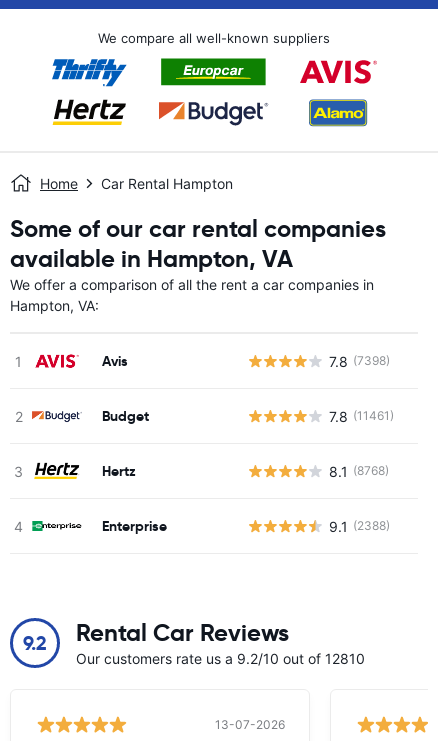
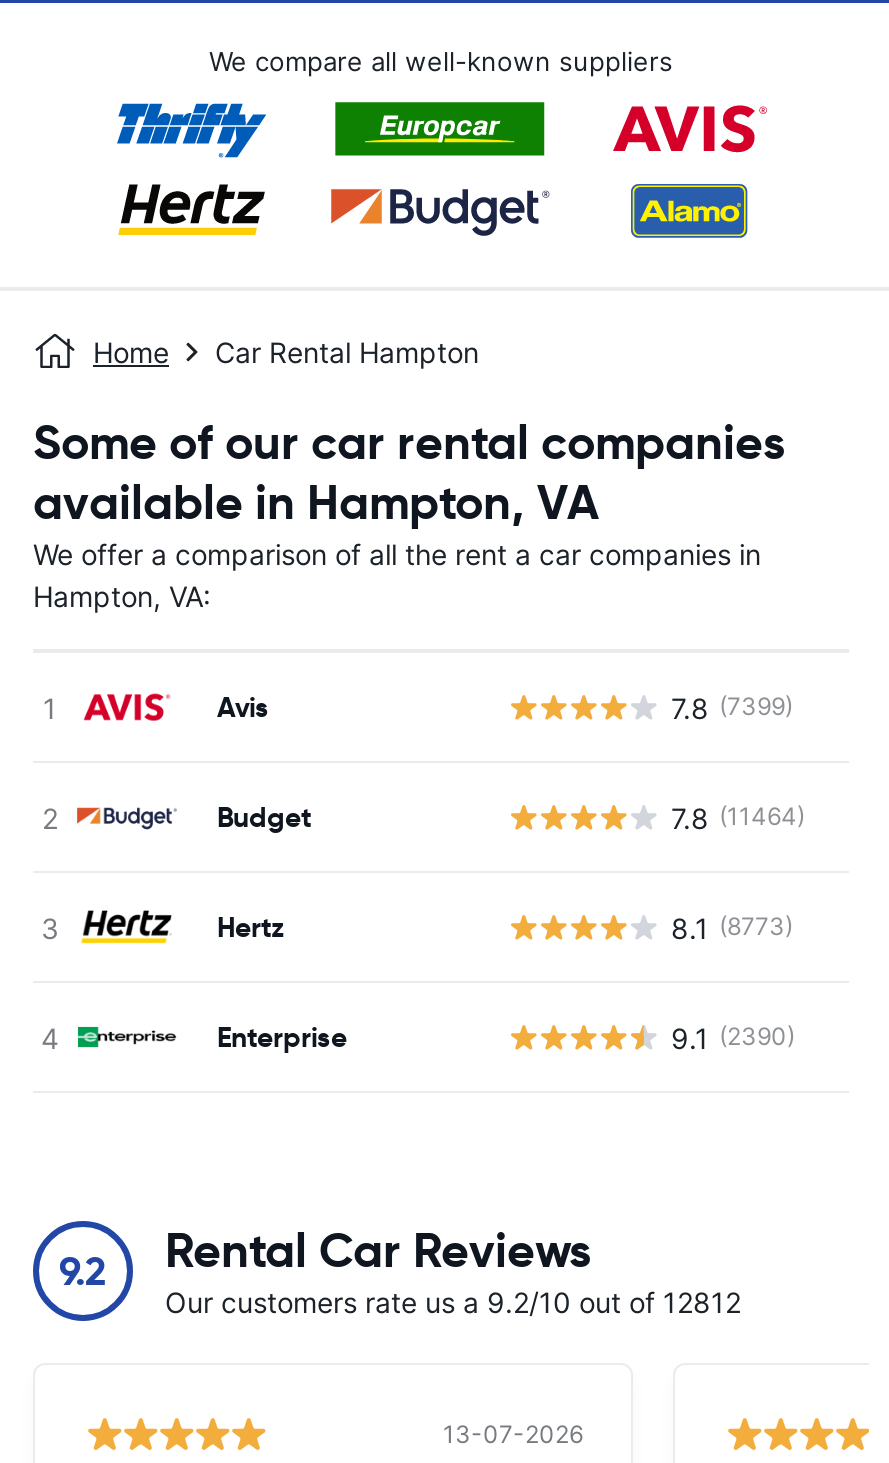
- 7.8 (7398)
+ 7.8 (7399)

- 7.8 (11461)
+ 7.8 (11464)

- 8.1 (8768)
+ 8.1 (8773)

- 9.1 (2388)
+ 9.1 (2390)

- Our customers rate us a 9.2/10 out of 12810
+ Our customers rate us a 9.2/10 out of 12812
